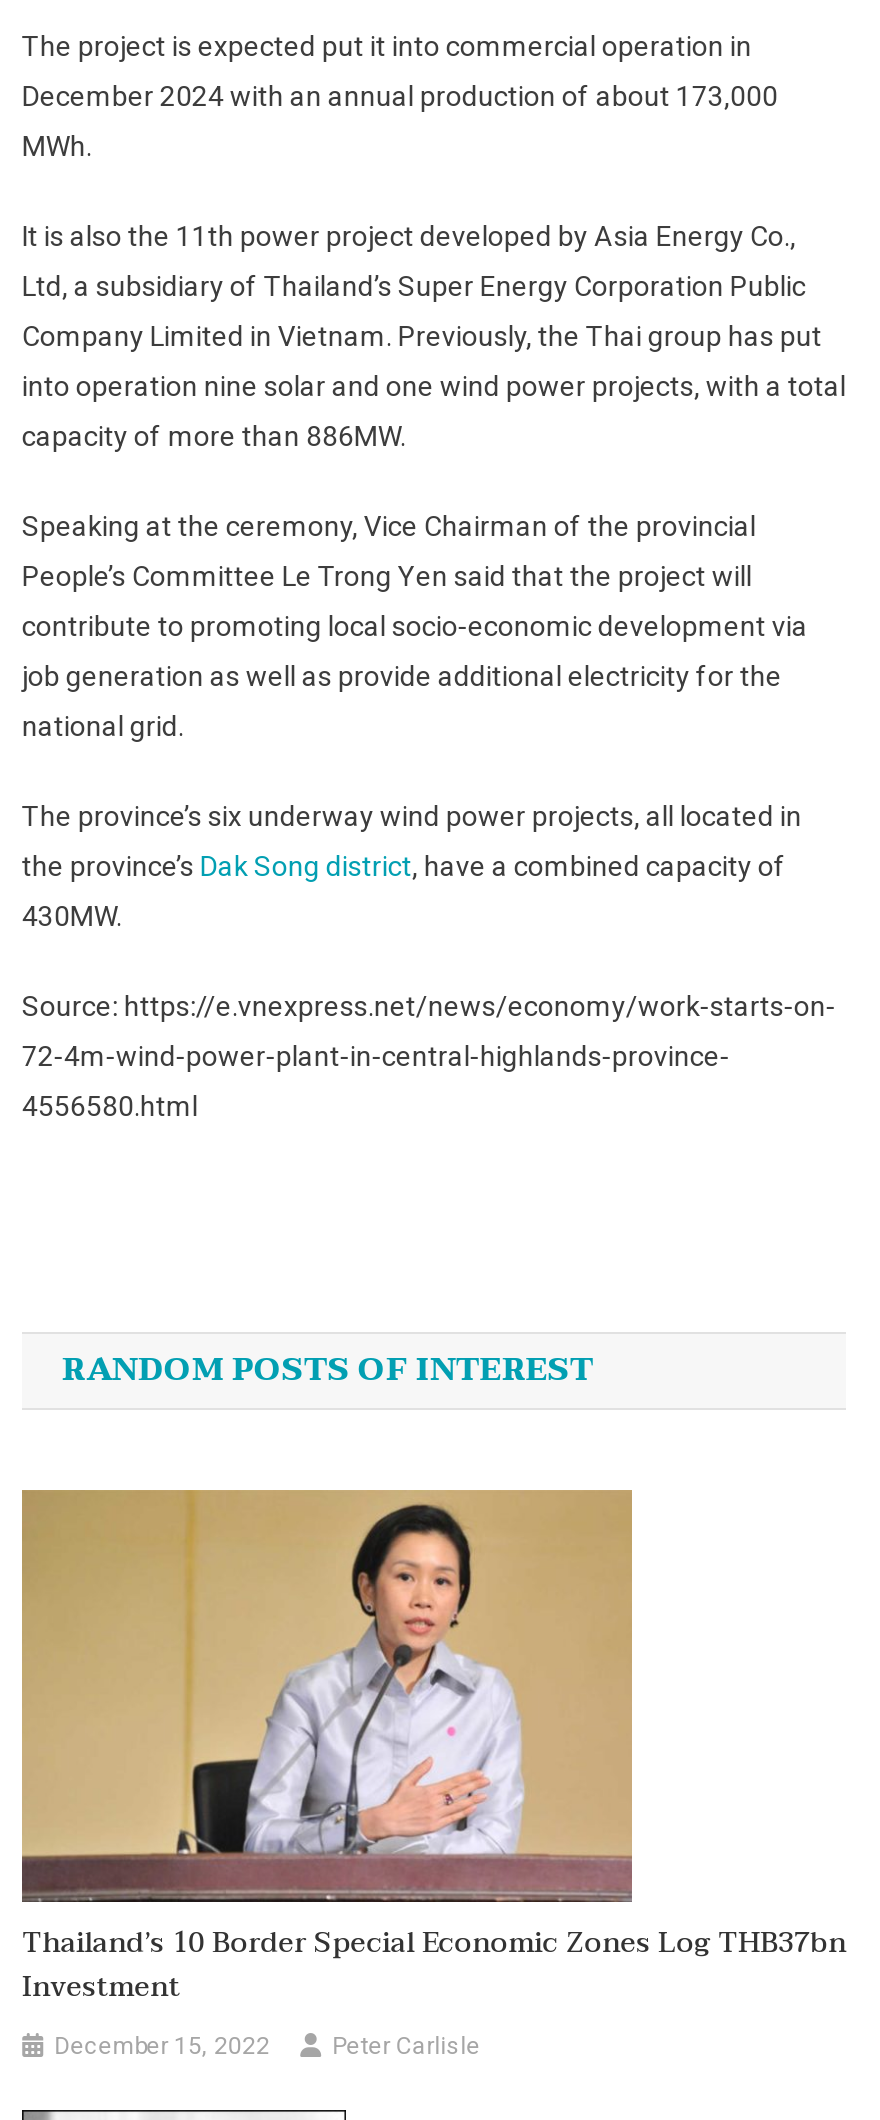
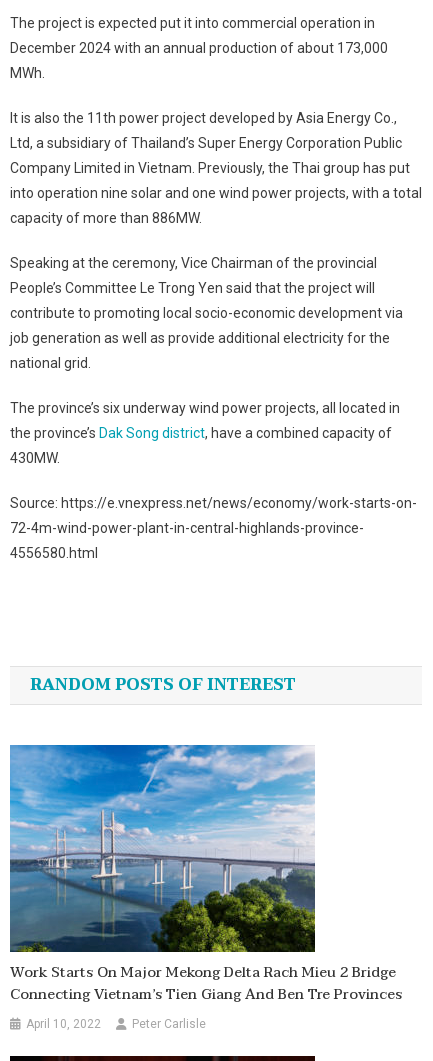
- [image]
- Thailand’s 10 Border Special Economic Zones Log THB37bn
- Investment
+ [image]
+ Work Starts On Major Mekong Delta Rach Mieu 2 Bridge
+ Connecting Vietnam’s Tien Giang And Ben Tre Provinces

- December 15, 2022
+ April 10, 2022
